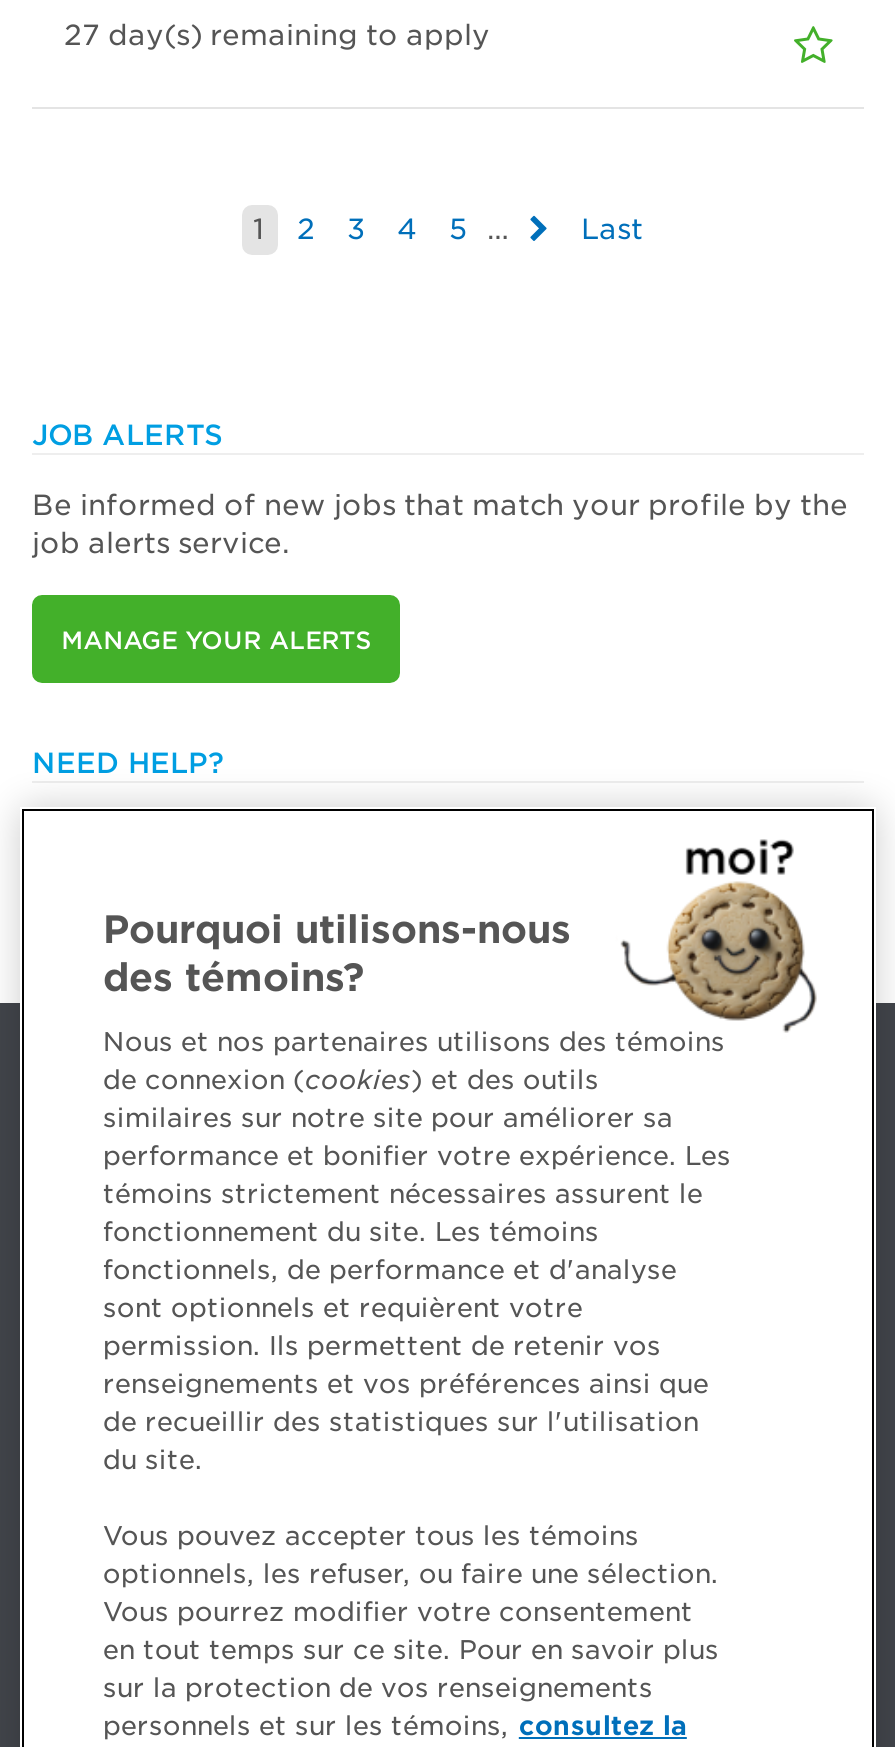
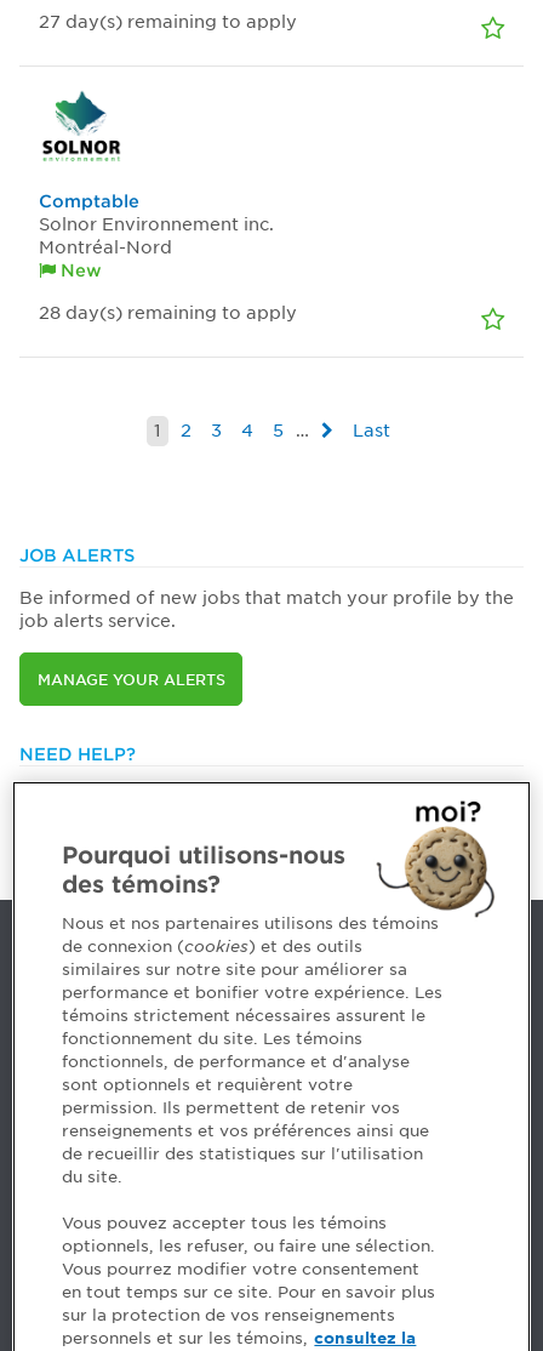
+ [image]
+ Comptable
+ Solnor Environnement inc.
+ Montréal-Nord
+ New
+ 28 day(s) remaining to apply
